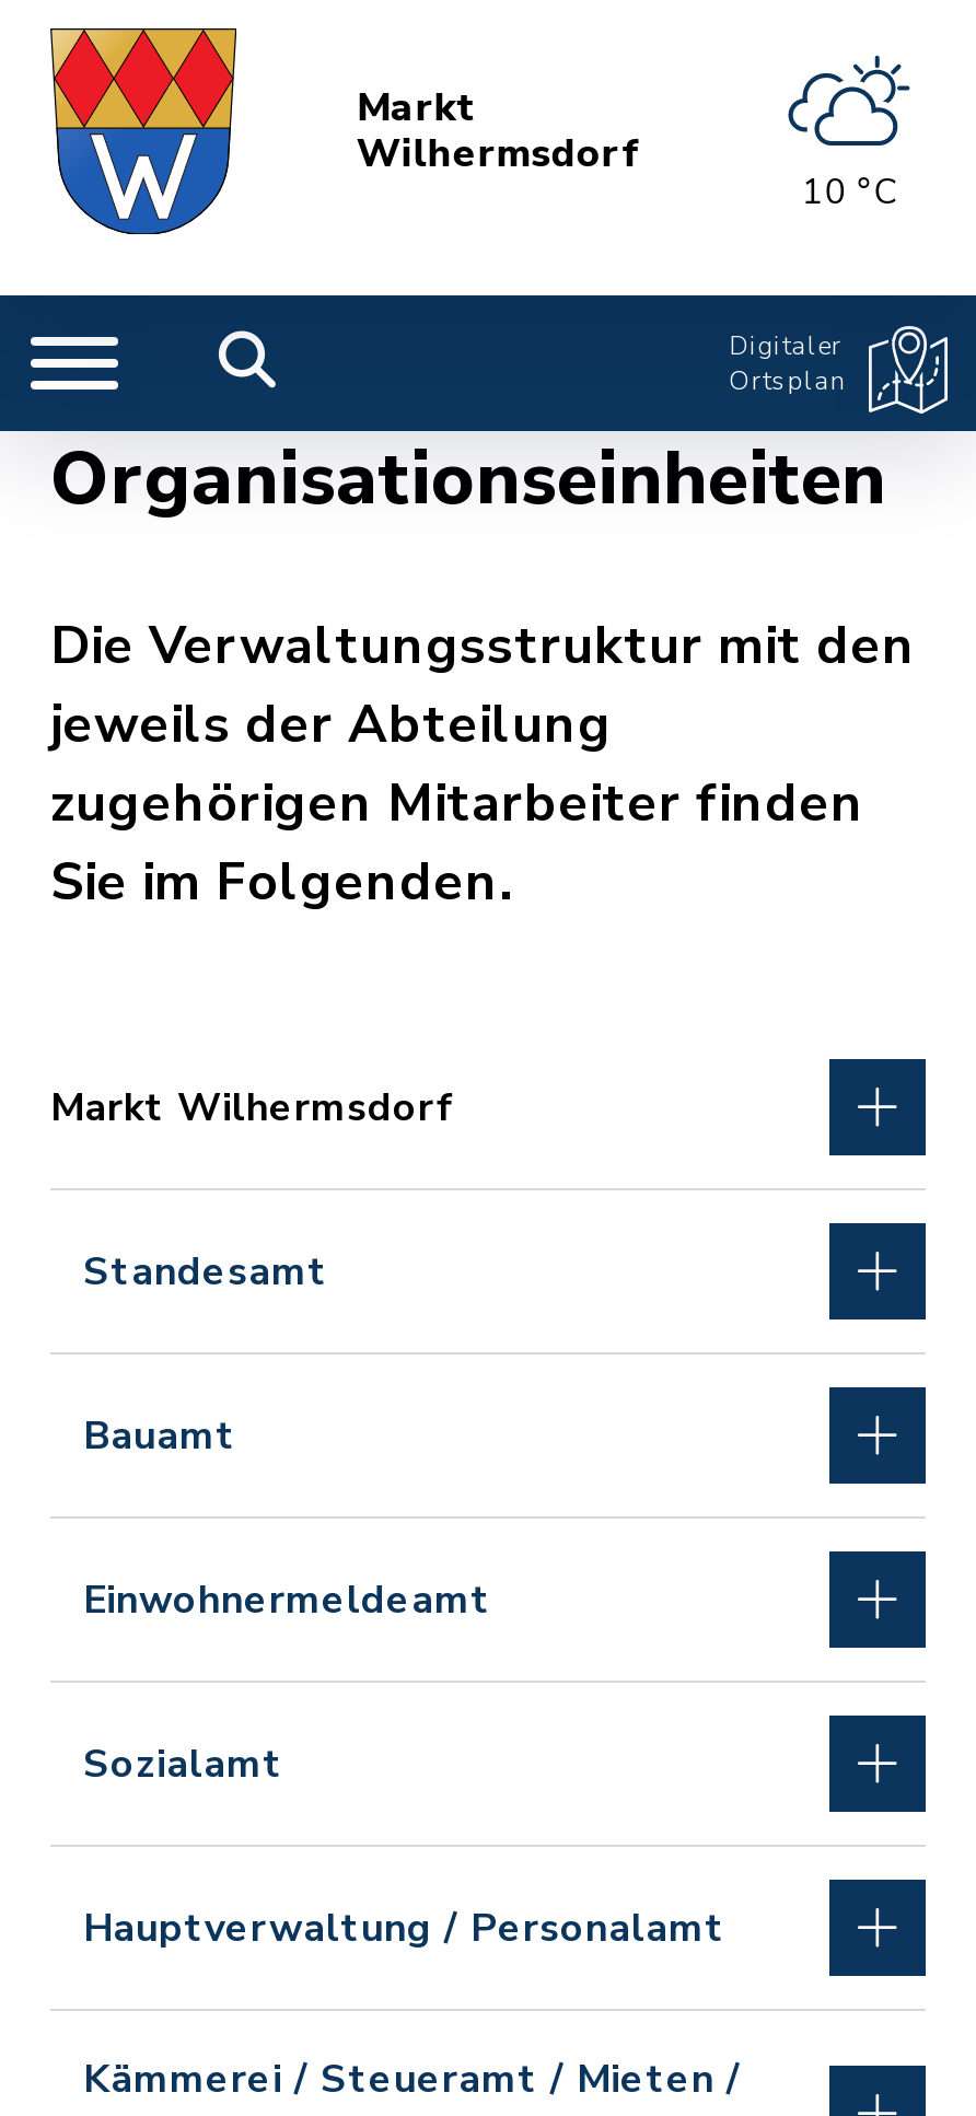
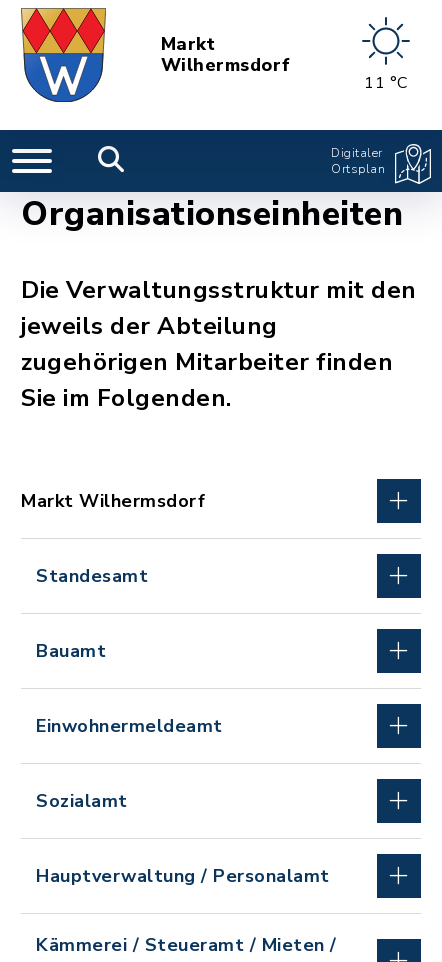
- [image]
- 10 °C
+ [image]
+ 11 °C
